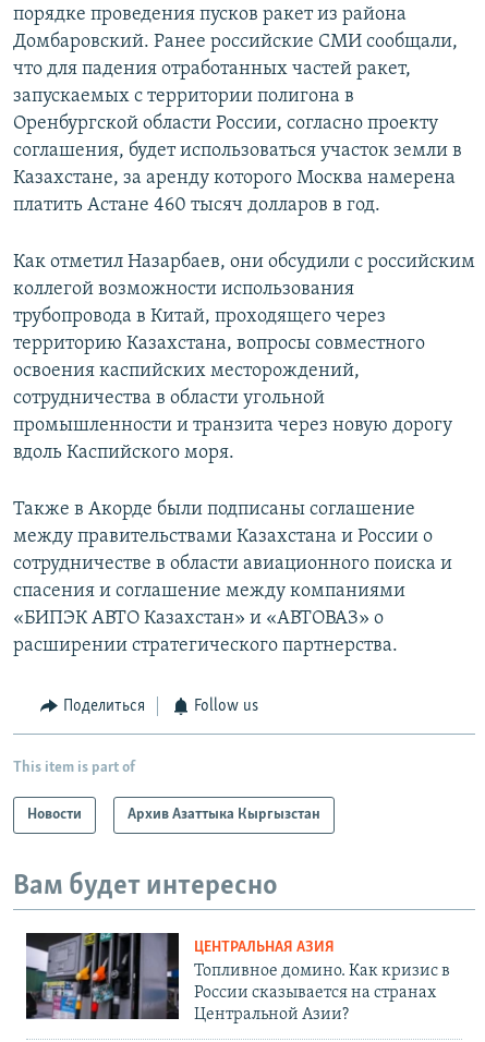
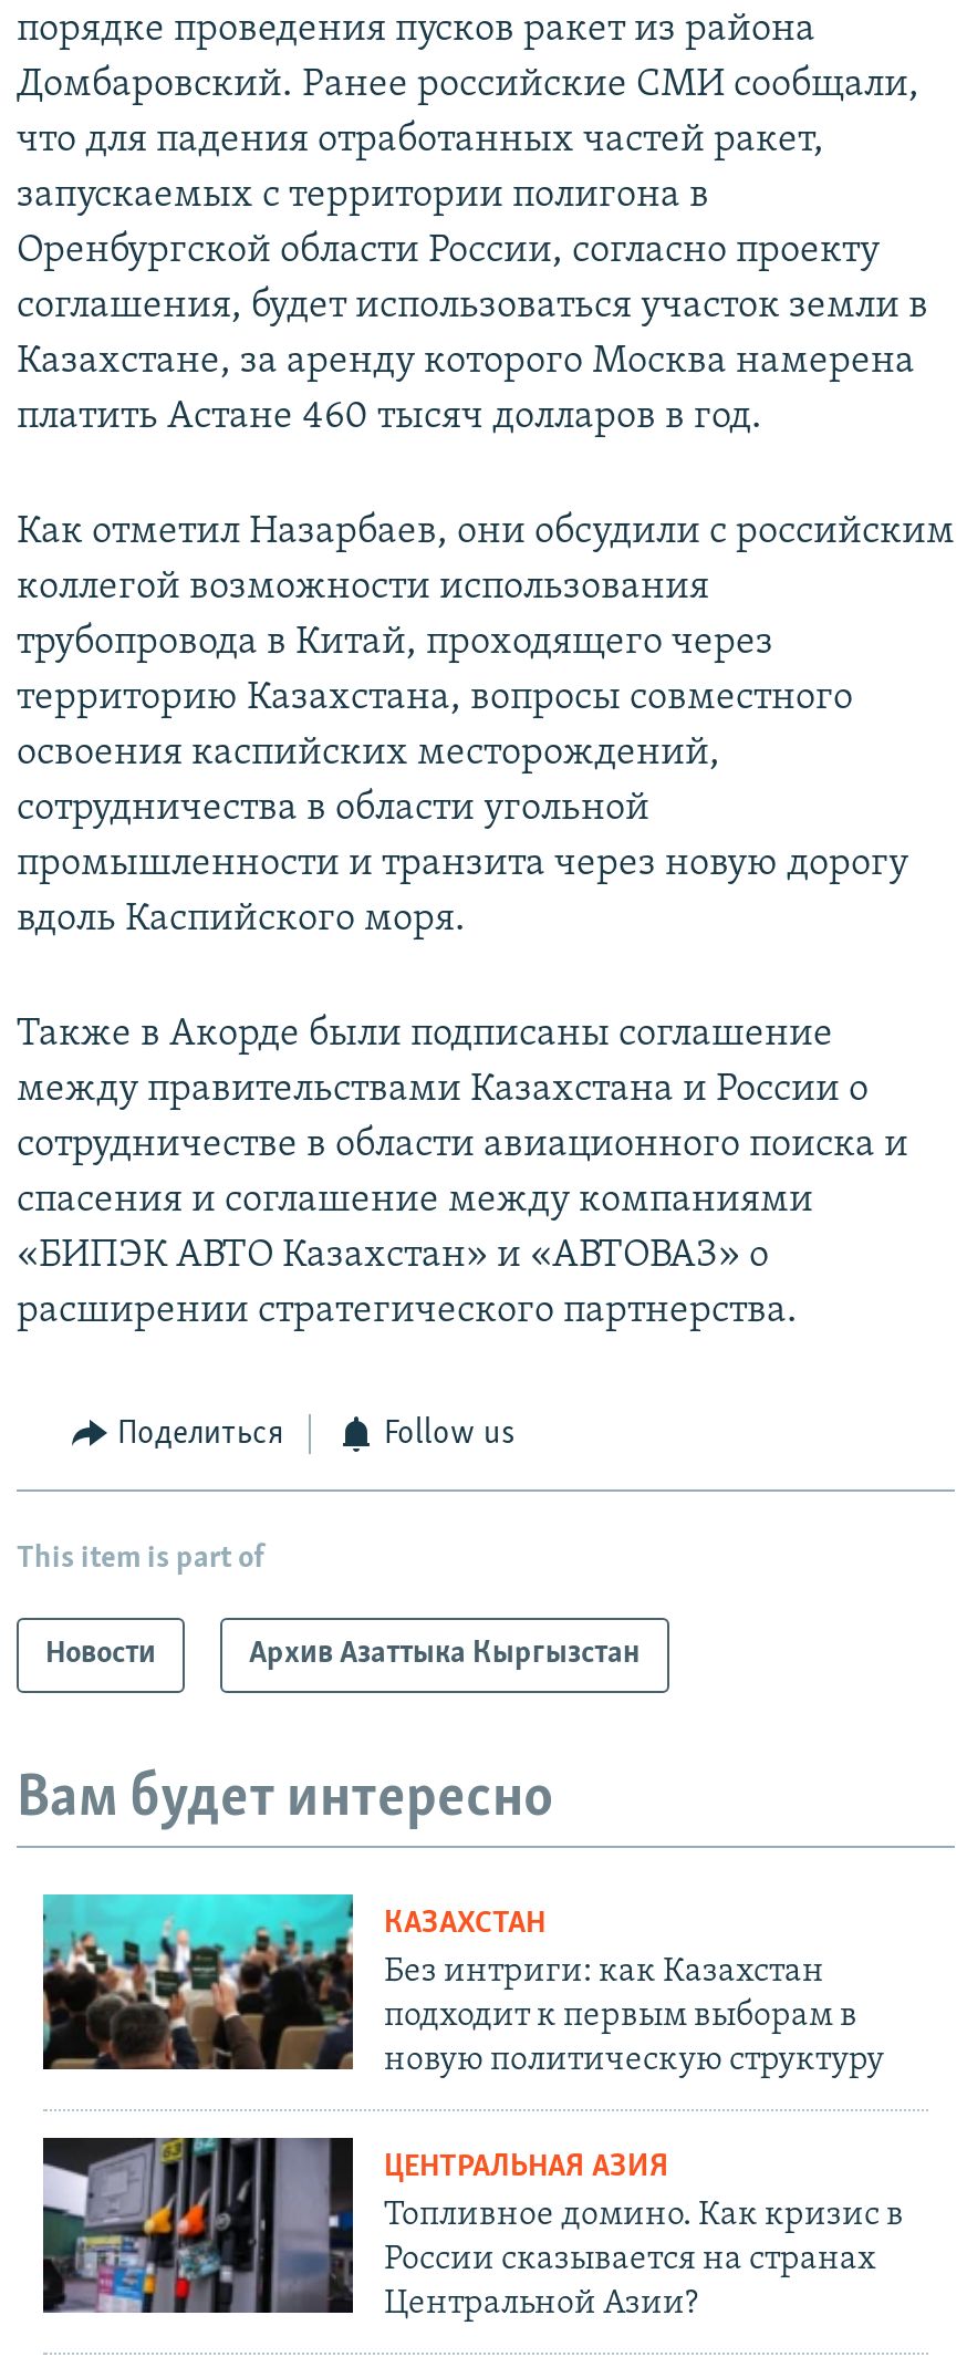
+ [image]
+ КАЗАХСТАН
+ Без интриги: как Казахстан
+ подходит к первым выборам в
+ новую политическую структуру
